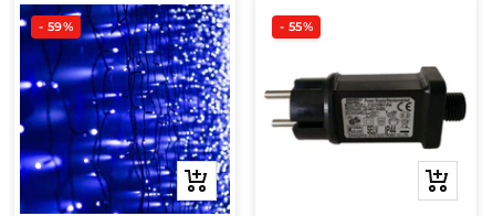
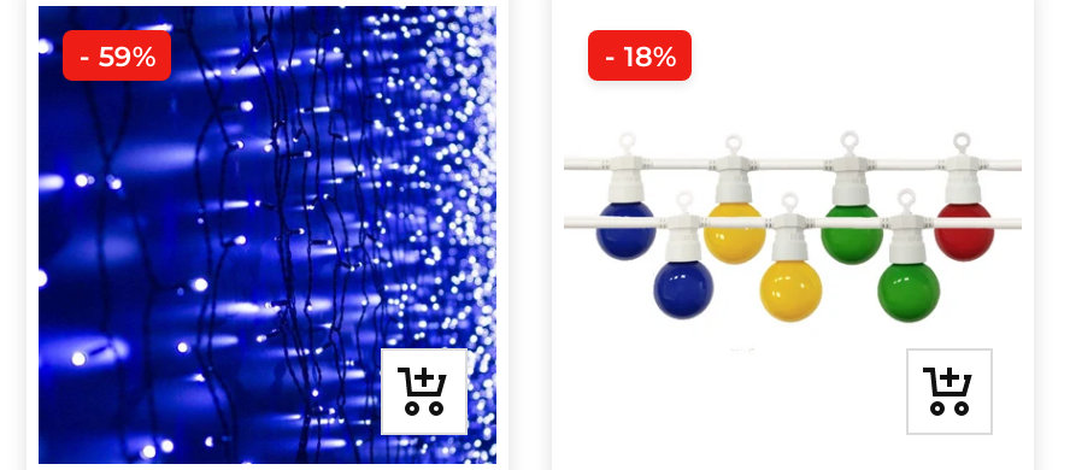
- - 55%
+ - 18%

- [image]
+ [image]
